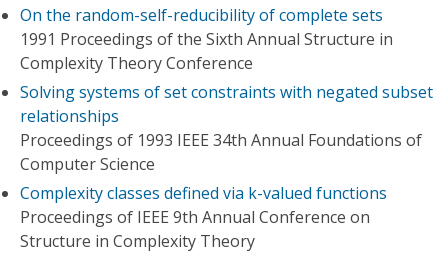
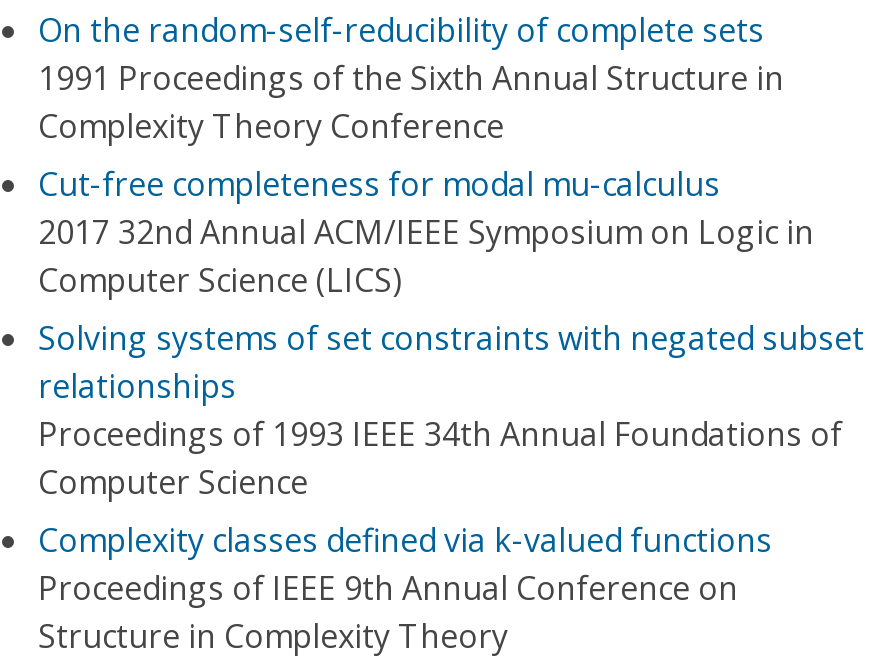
+ Cut-free completeness for modal mu-calculus
+ 2017 32nd Annual ACM/IEEE Symposium on Logic in
+ Computer Science (LICS)
